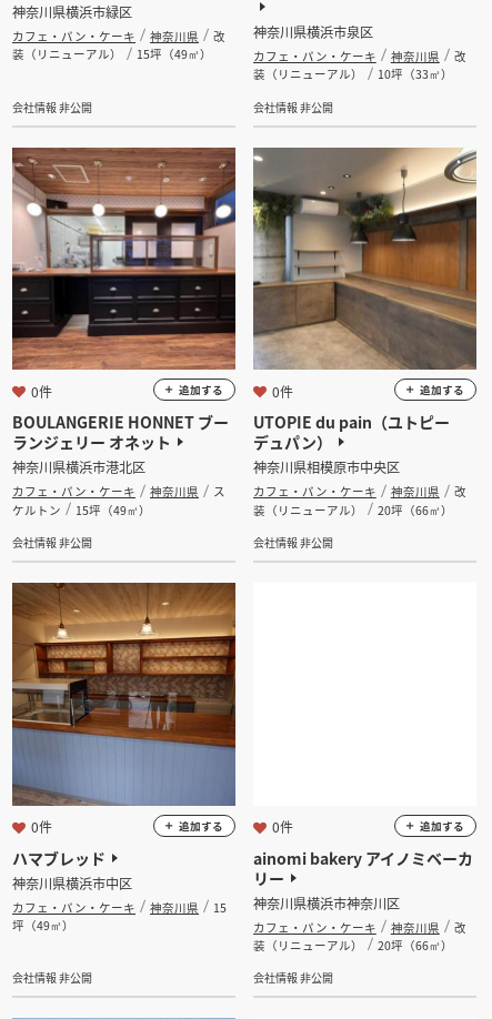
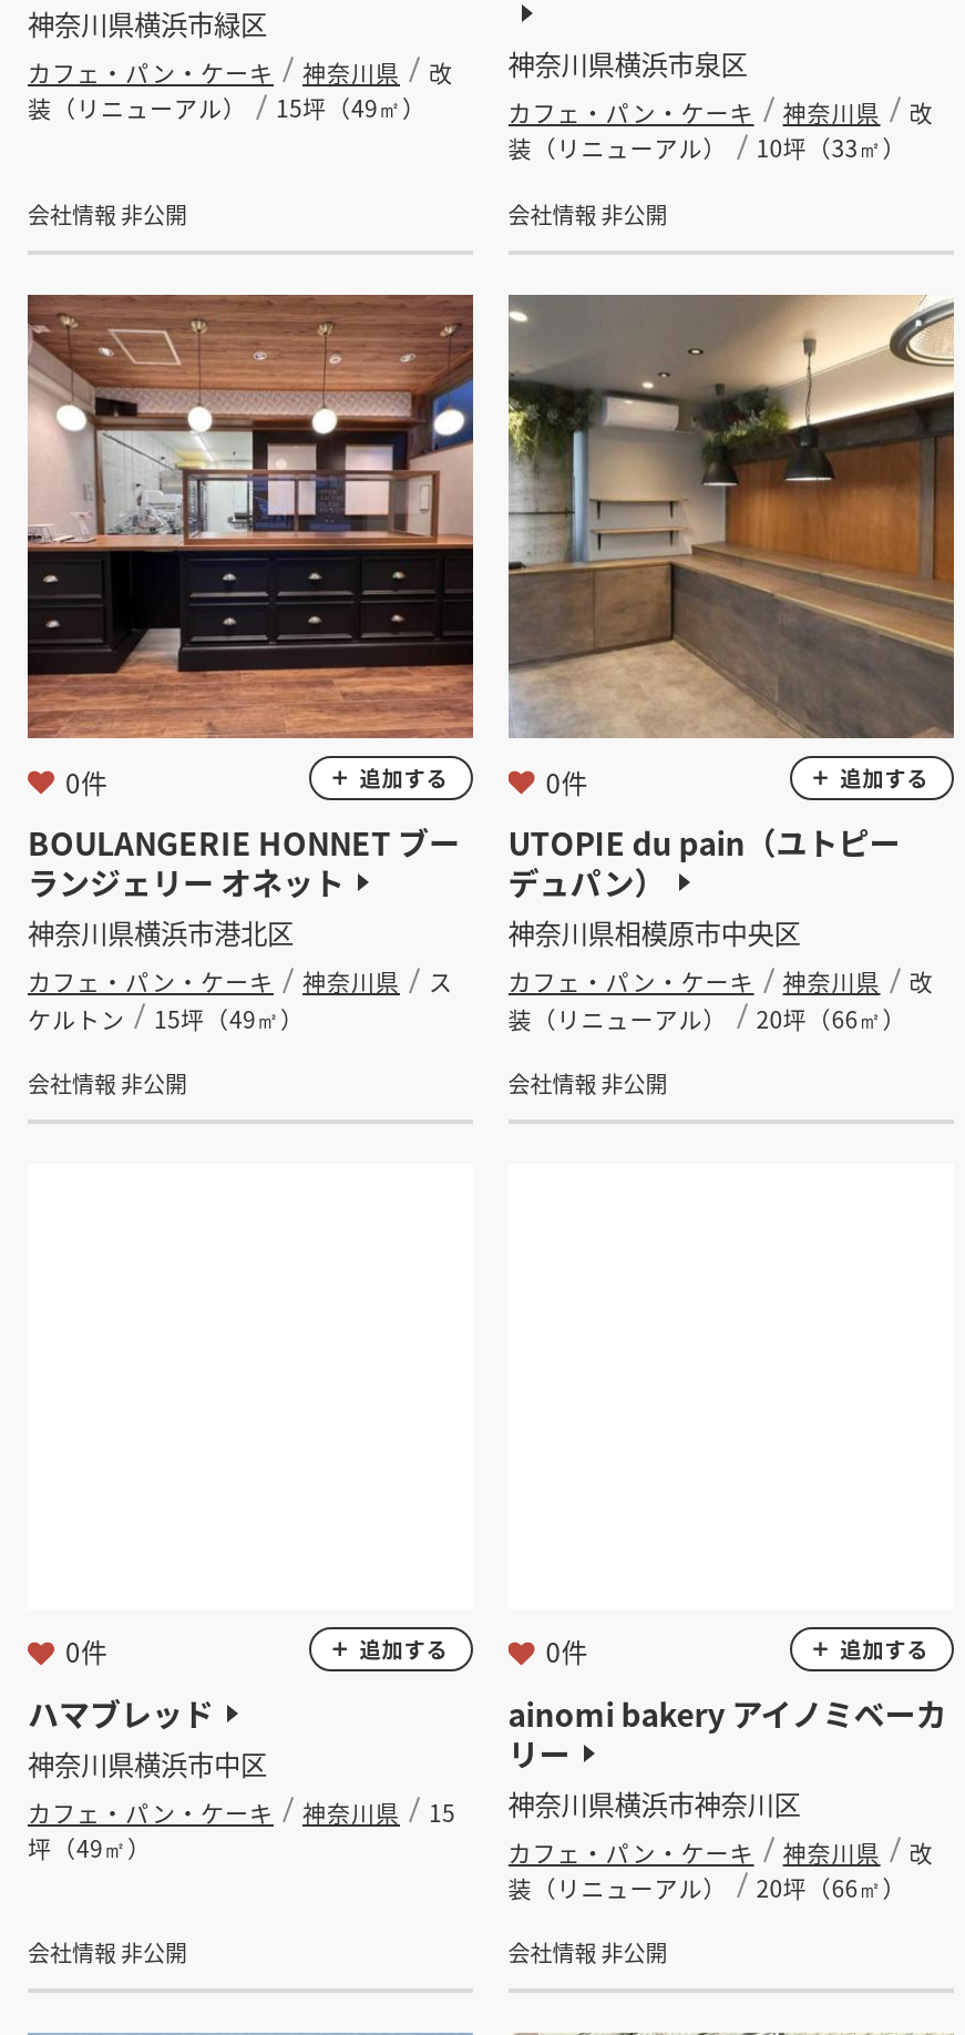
- [image]
